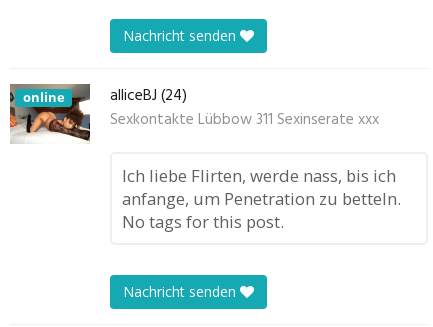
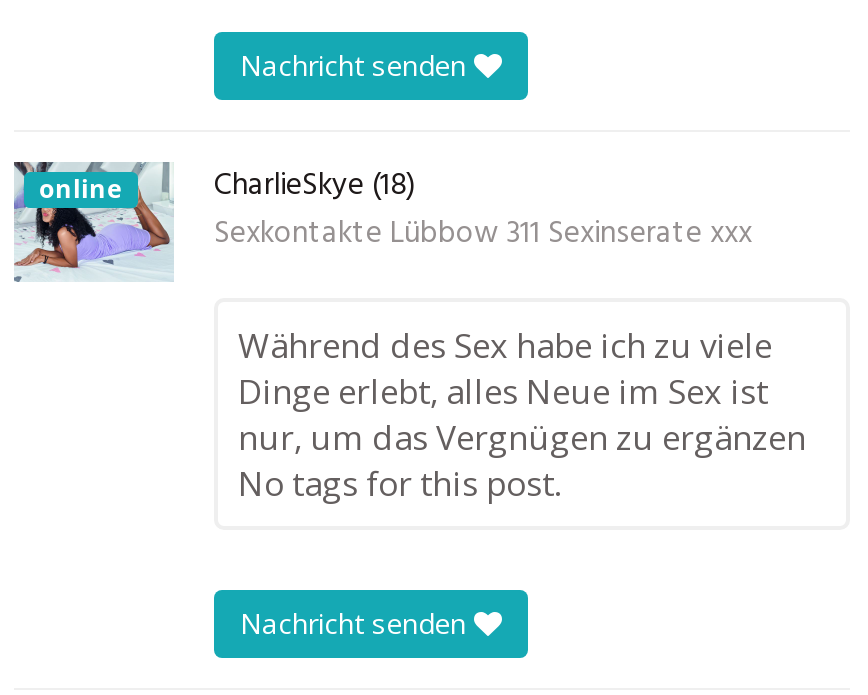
- [image]
- alliceBJ (24)
+ [image]
+ CharlieSkye (18)

- Ich liebe Flirten, werde nass, bis ich
- anfange, um Penetration zu betteln.
+ Während des Sex habe ich zu viele
+ Dinge erlebt, alles Neue im Sex ist
+ nur, um das Vergnügen zu ergänzen
